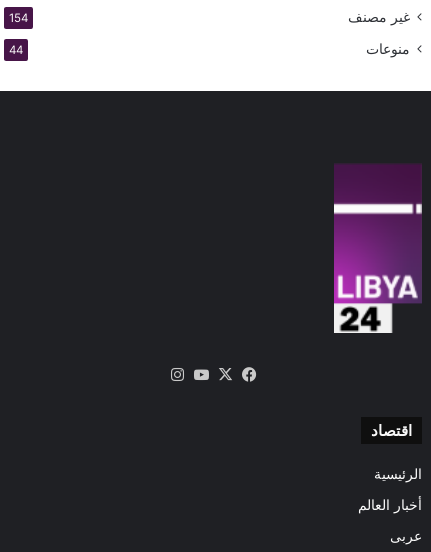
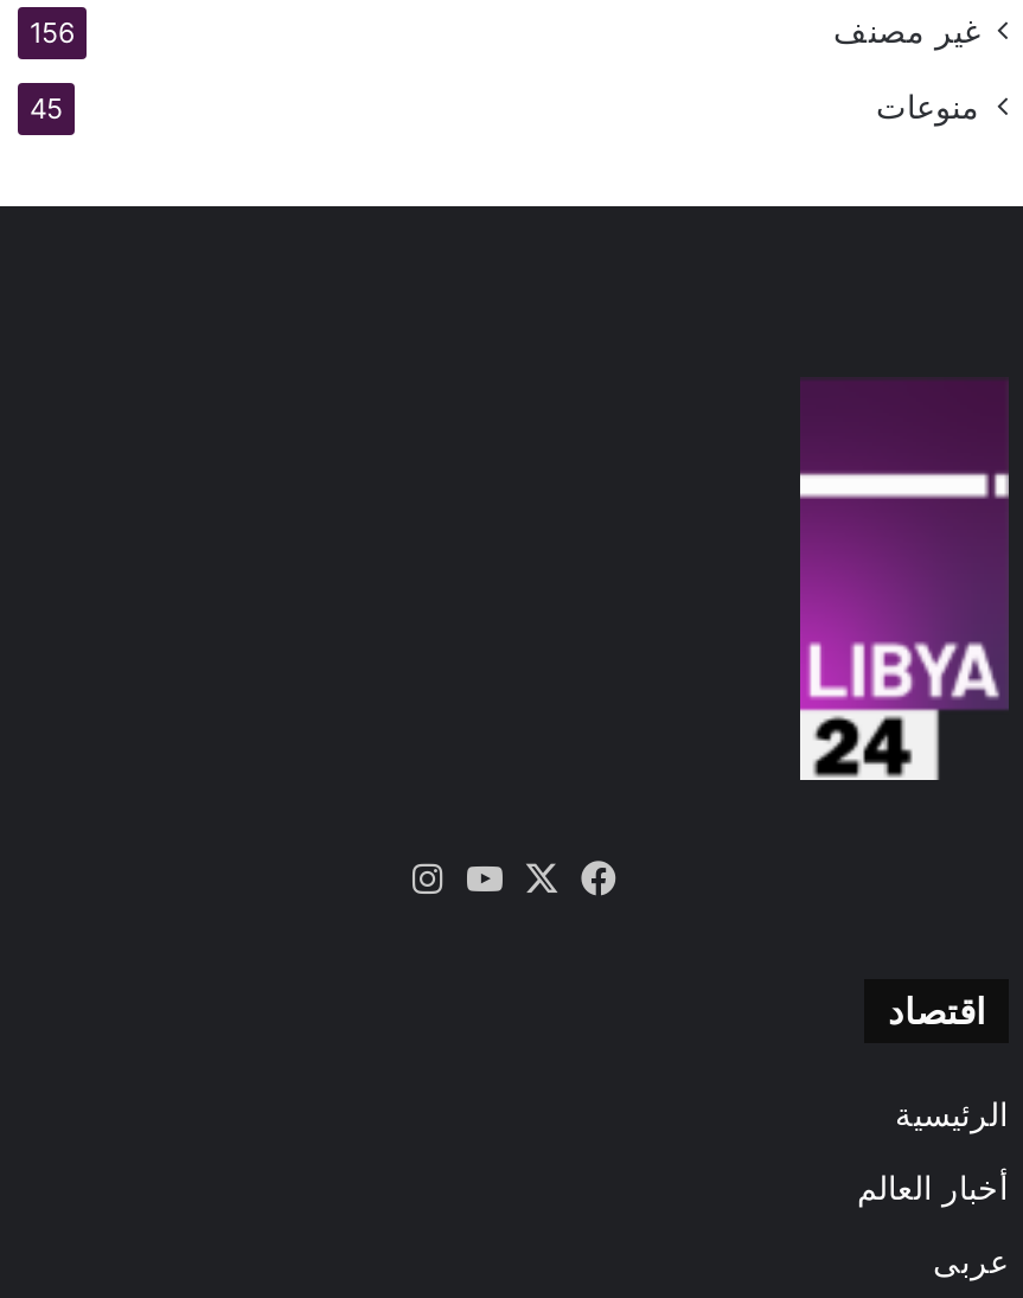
- 154
+ 156

- 44
+ 45
